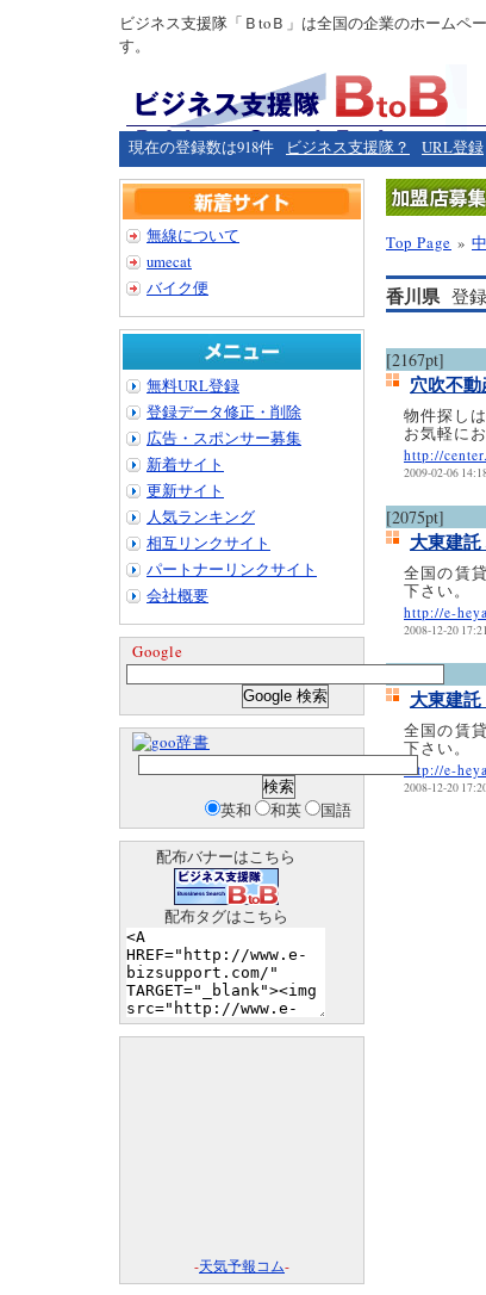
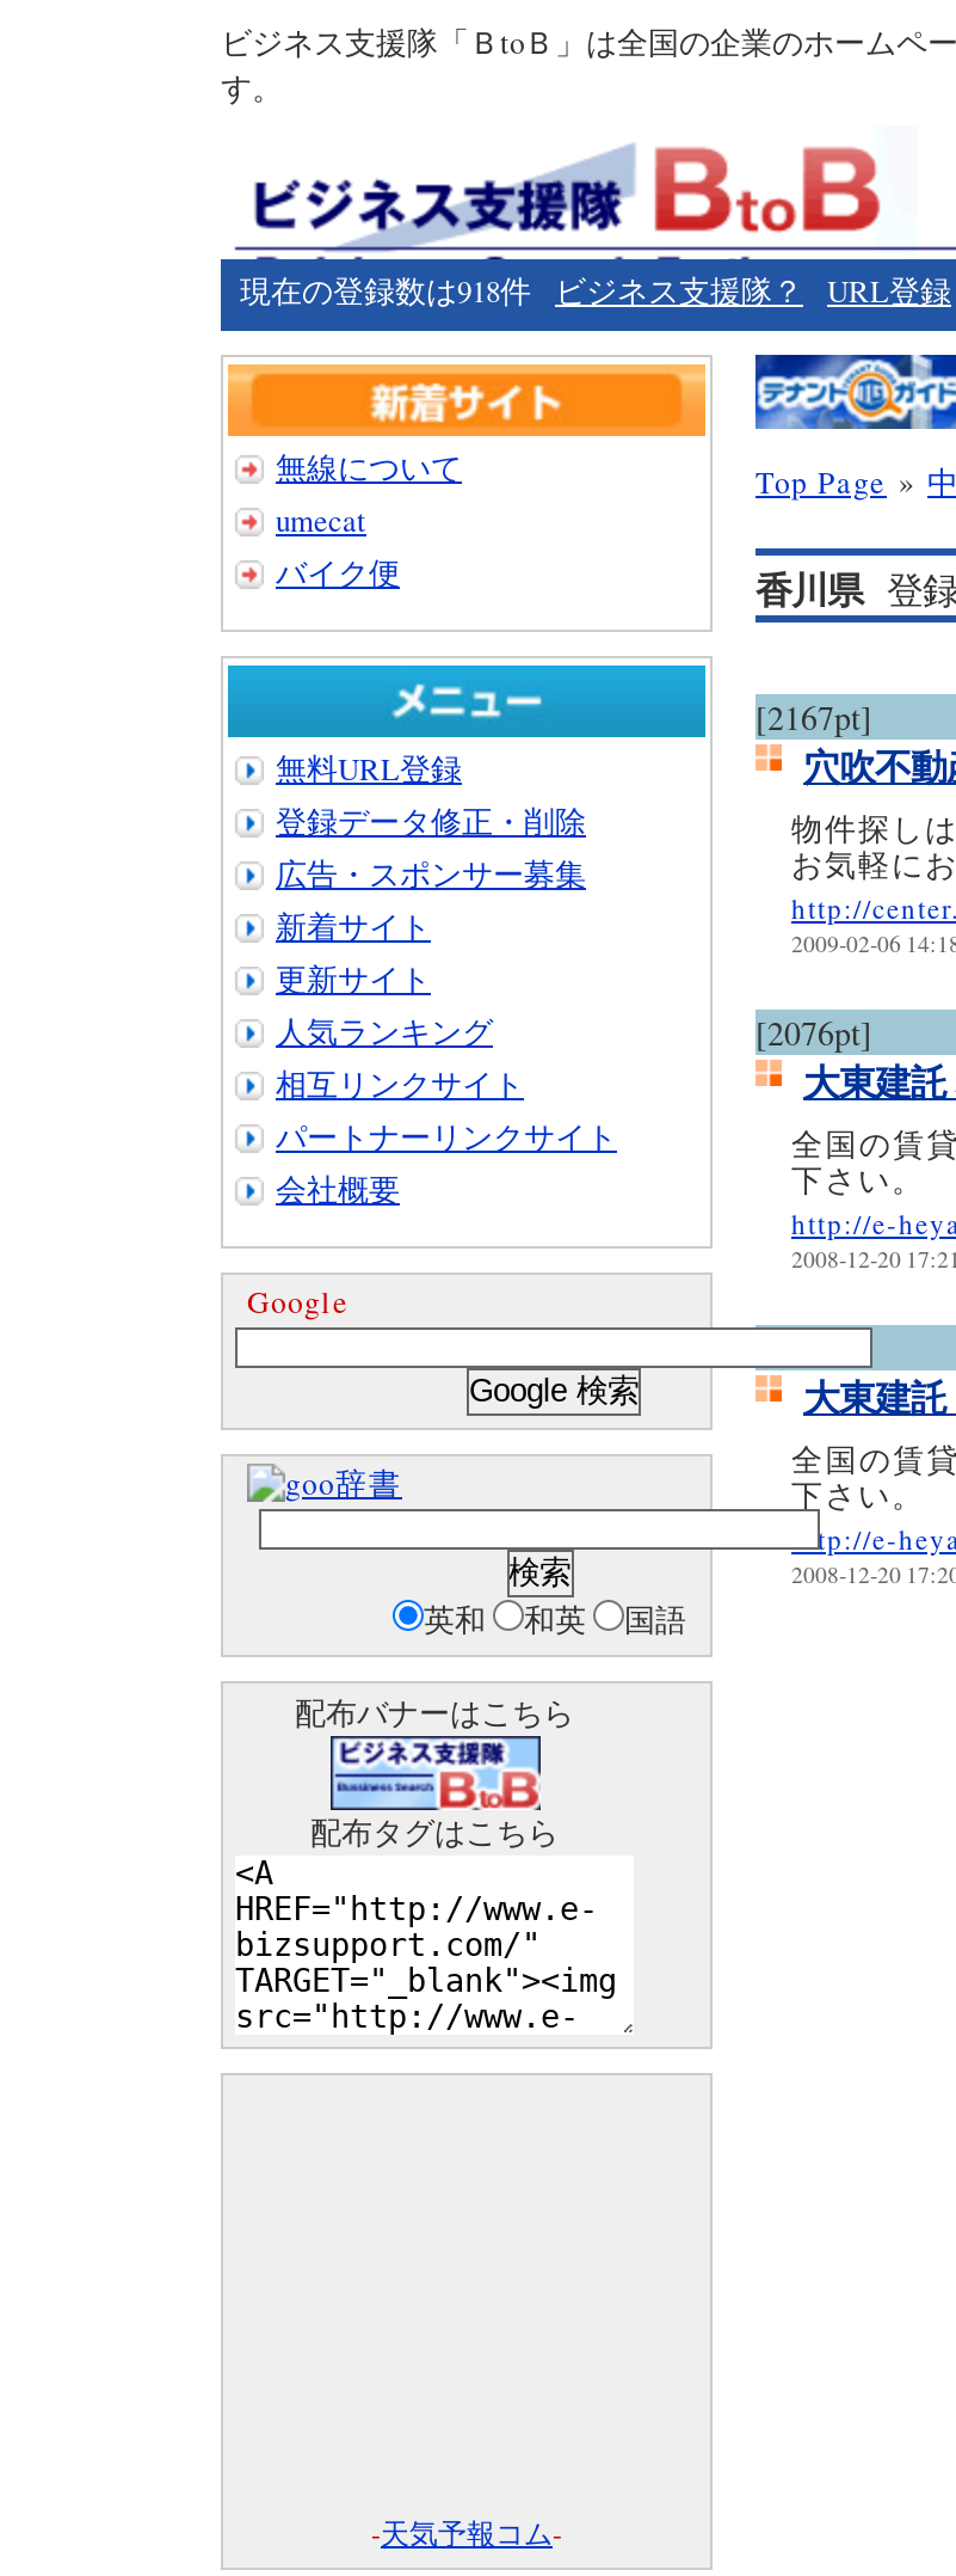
- [image]
+ [image]

- [2075pt]
+ [2076pt]
